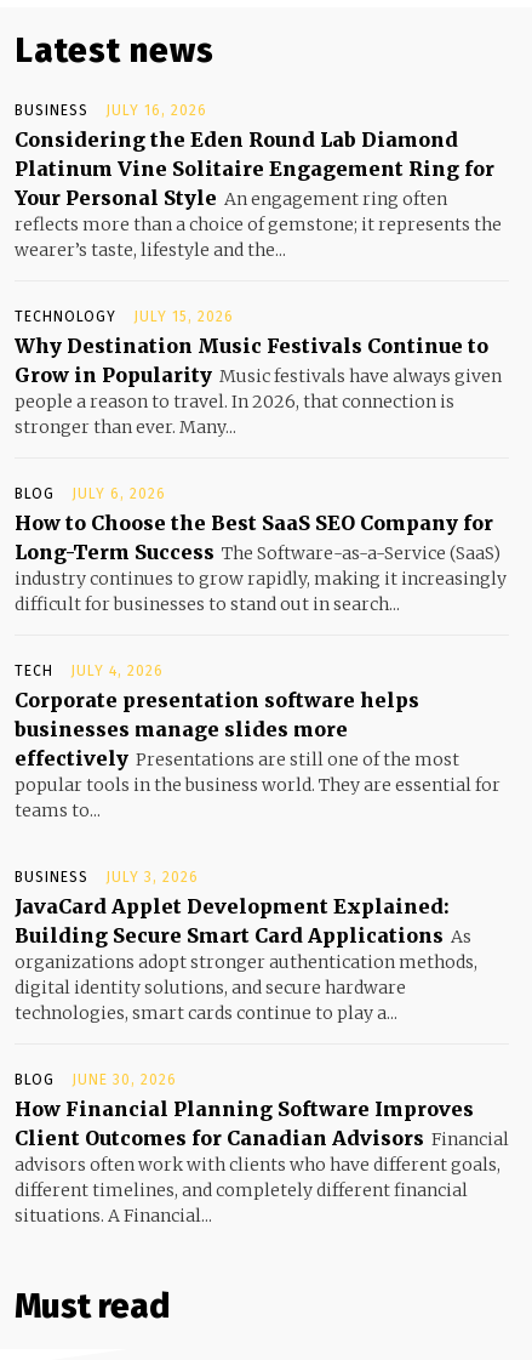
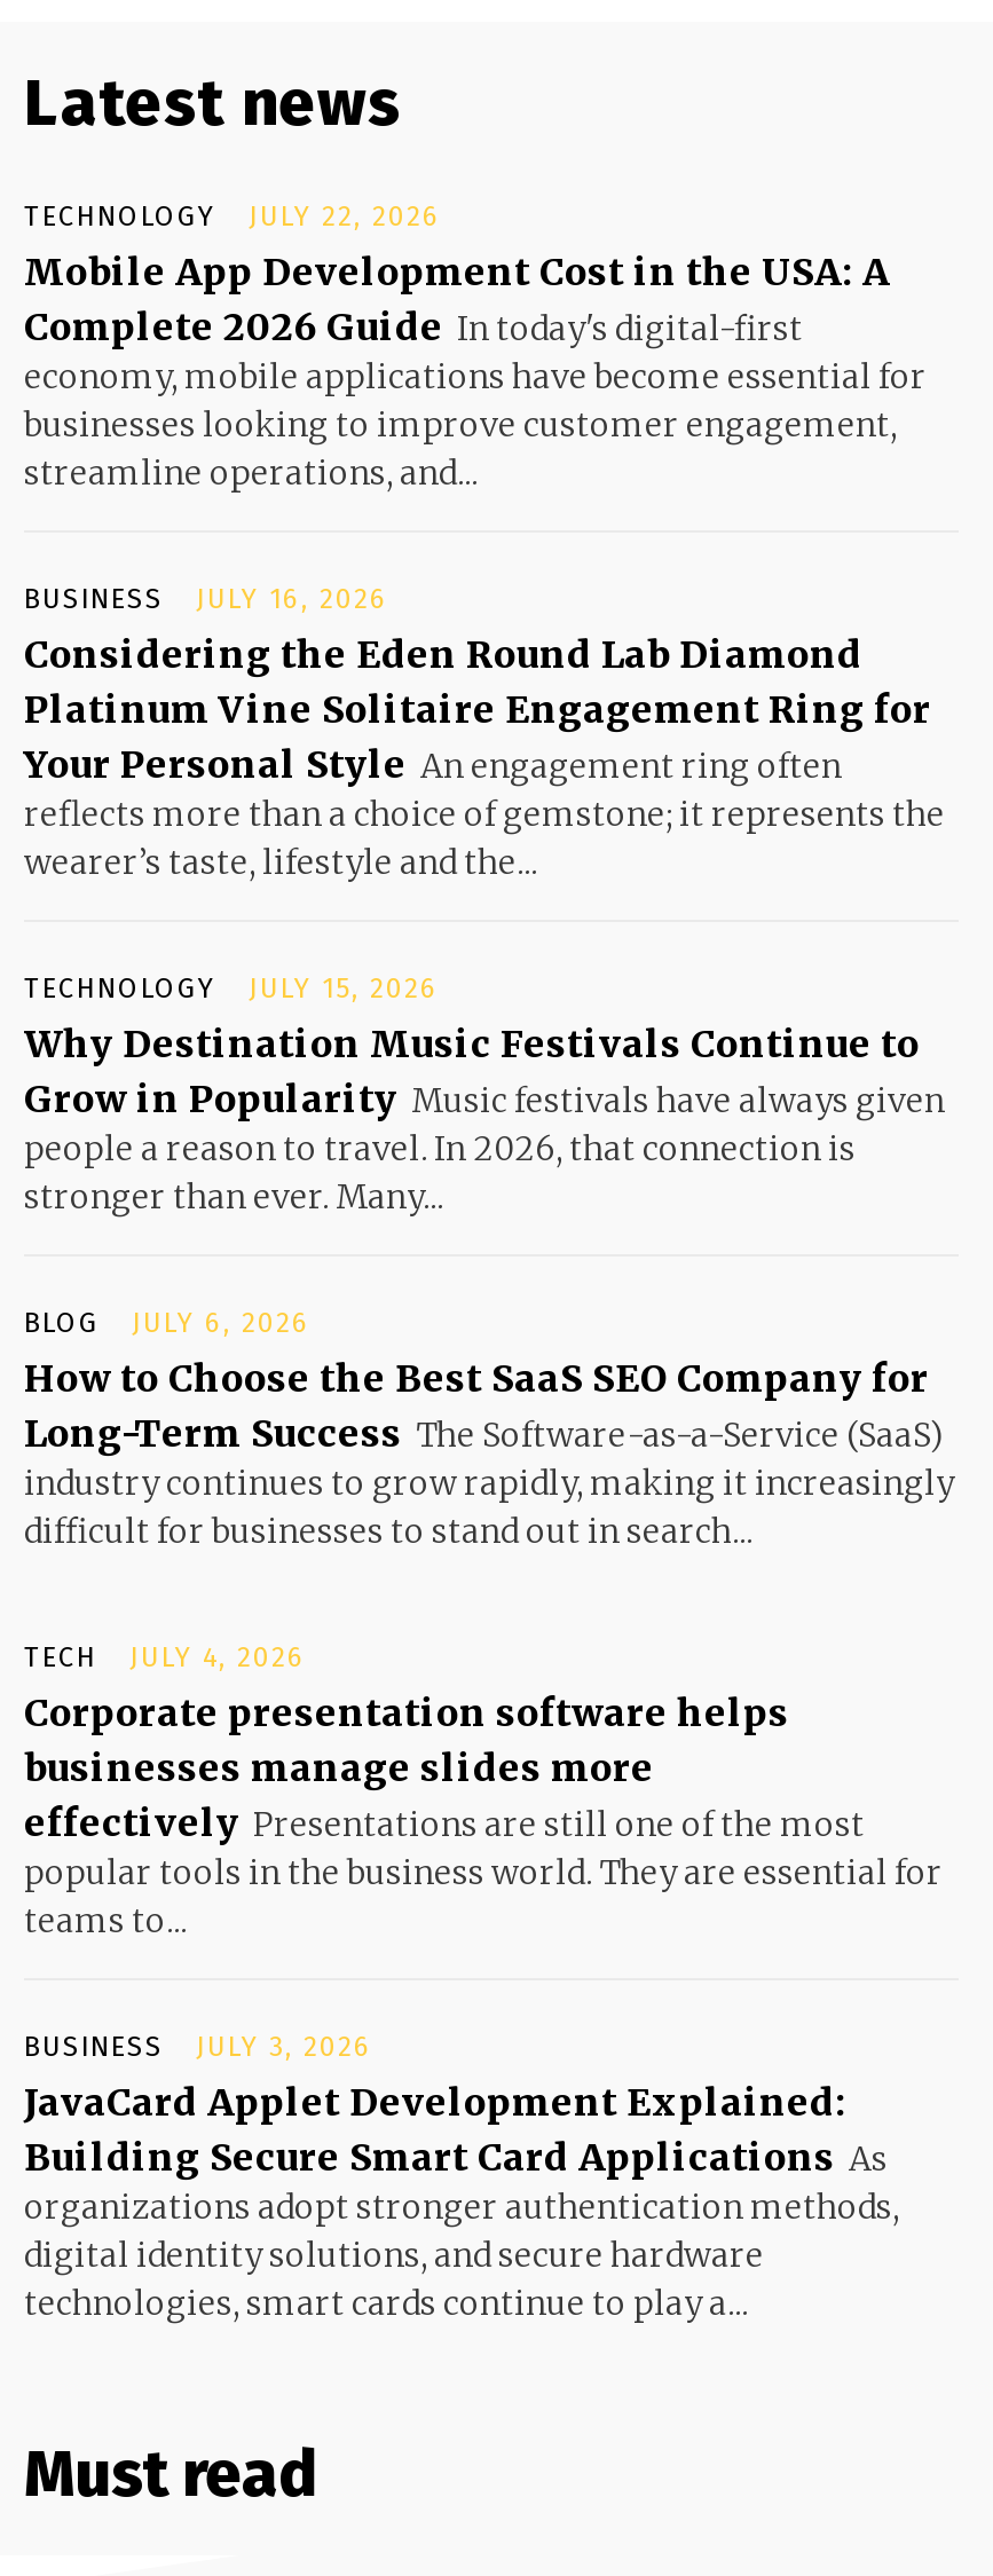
+ TECHNOLOGY
+ JULY 22, 2026
+ Mobile App Development Cost in the USA: A
+ Complete 2026 Guide In today's digital-first
+ economy, mobile applications have become essential for
+ businesses looking to improve customer engagement,
+ streamline operations, and...

moved down: BUSINESS | JULY 16, 2026 | Considering the Eden Round Lab Diamond | ... | digital identity solutions, and secure hardware | technologies, smart cards continue to play a...

- BLOG
- JUNE 30, 2026
- How Financial Planning Software Improves
- Client Outcomes for Canadian Advisors Financial
- advisors often work with clients who have different goals,
- different timelines, and completely different financial
- situations. A Financial...
